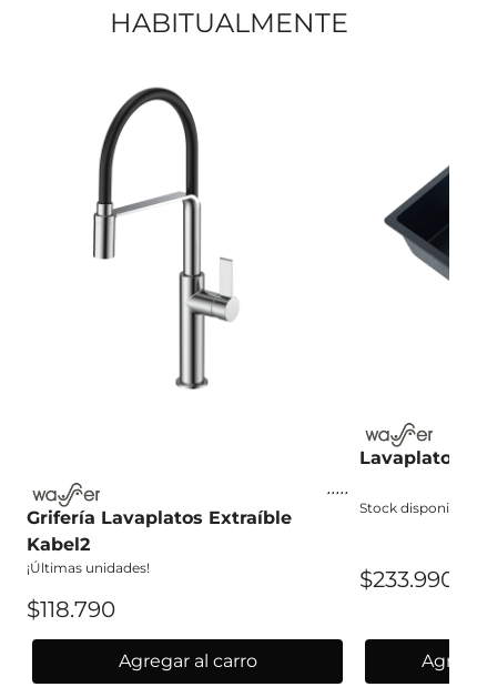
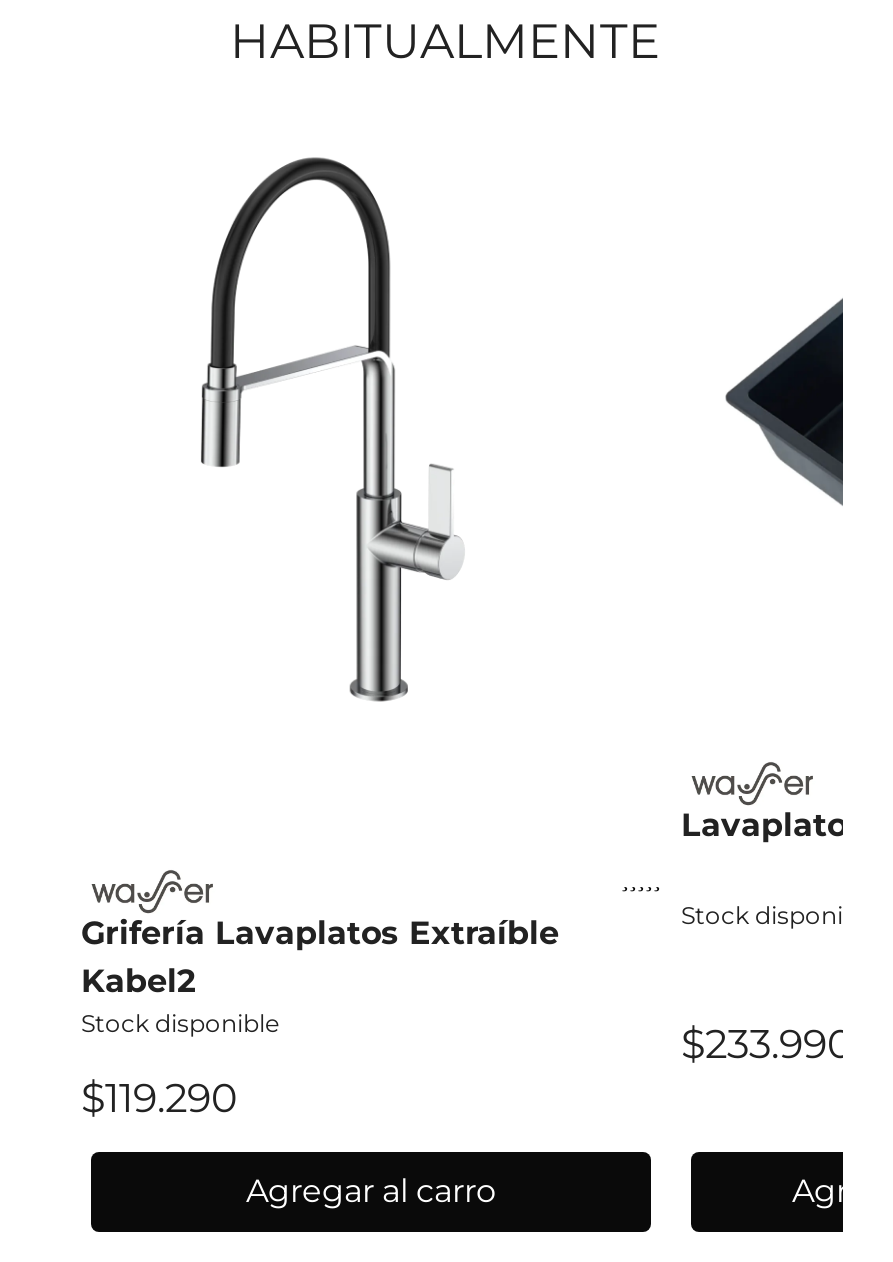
- ¡Últimas unidades!
+ Stock disponible

- $118.790
+ $119.290
